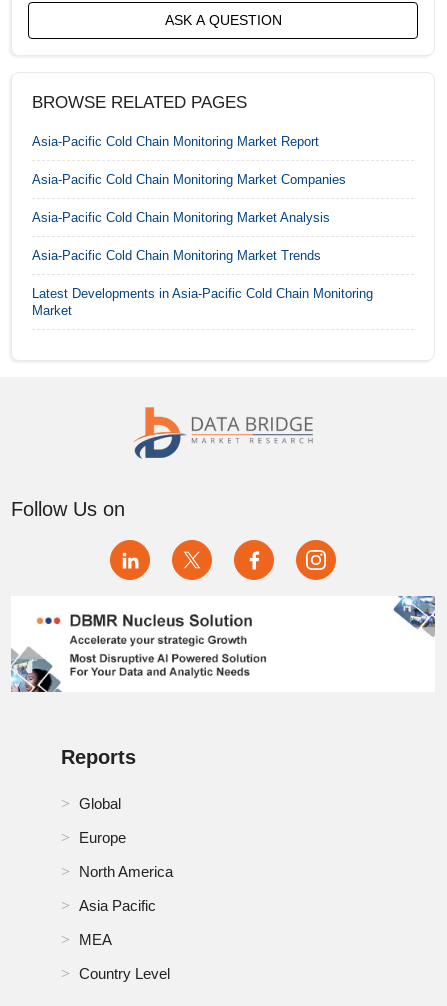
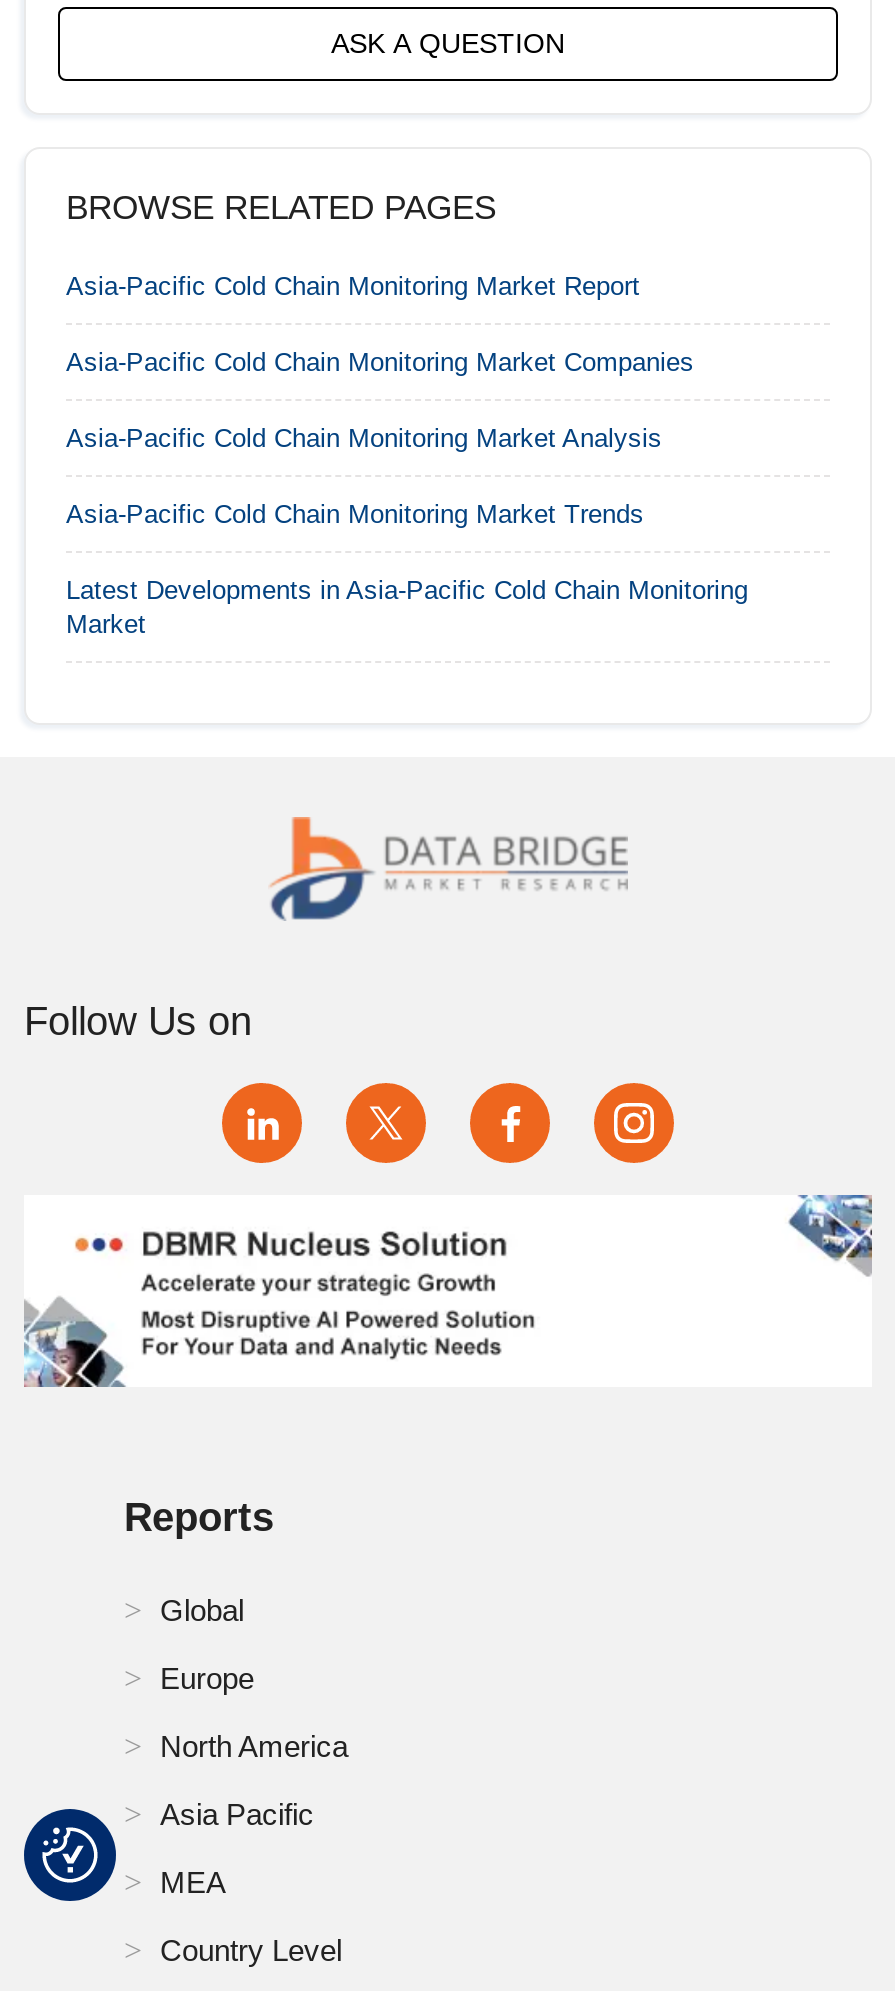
+ [image]
